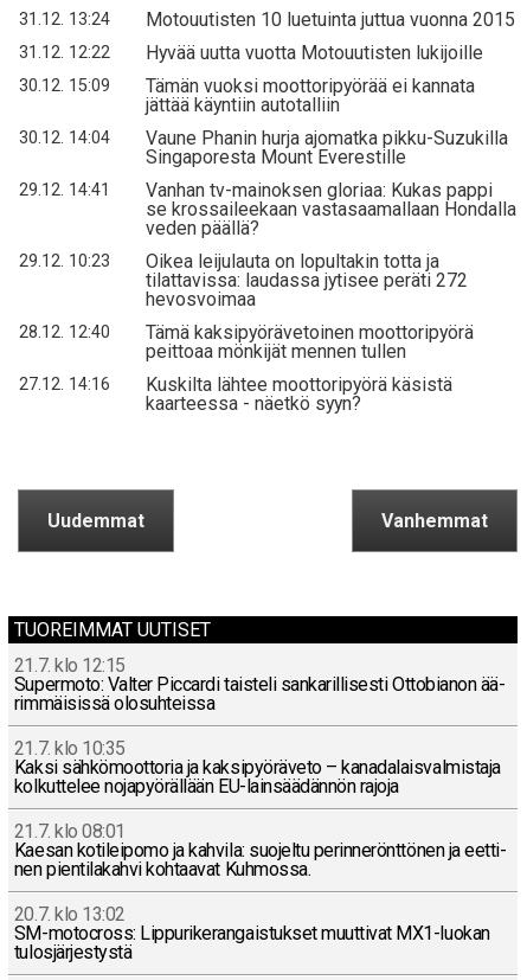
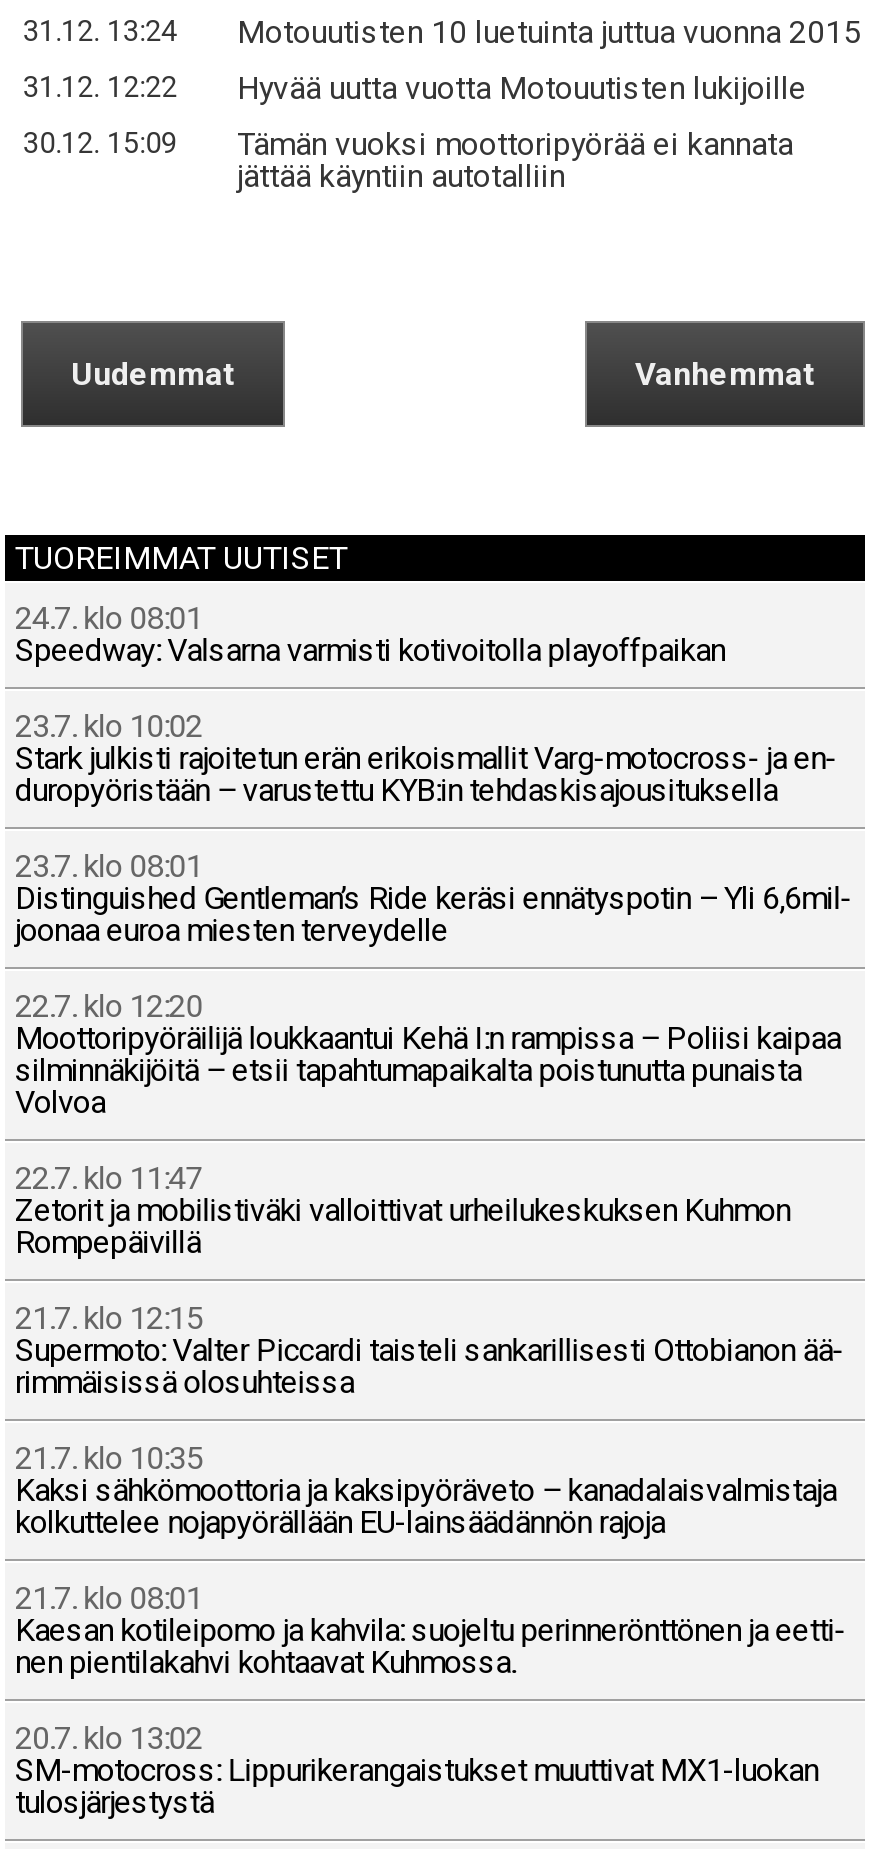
- 30.12. 14:04
- Vaune Phanin hurja ajomatka pikku-Suzukilla
- Singaporesta Mount Everestille
- 29.12. 14:41
- Vanhan tv-mainoksen gloriaa: Kukas pappi
- se krossaileekaan vastasaamallaan Hondalla
- veden päällä?
- 29.12. 10:23
- Oikea leijulauta on lopultakin totta ja
- tilattavissa: laudassa jytisee peräti 272
- hevosvoimaa
- 28.12. 12:40
- Tämä kaksipyörävetoinen moottoripyörä
- peittoaa mönkijät mennen tullen
- 27.12. 14:16
- Kuskilta lähtee moottoripyörä käsistä
- kaarteessa - näetkö syyn?

moved up: Uudemmat | Vanhemmat | TUOREIMMAT UUTISET

+ 24.7. klo 08:01
+ Speedway: Valsarna varmisti kotivoitolla playoffpaikan
+ 23.7. klo 10:02
+ Stark julkisti rajoitetun erän erikoismallit Varg-motocross- ja en
+ duropyöristään – varustettu KYB:in tehdaskisajousituksella
+ 23.7. klo 08:01
+ Distinguished Gentleman’s Ride keräsi ennätyspotin – Yli 6,6mil
+ joonaa euroa miesten terveydelle
+ 22.7. klo 12:20
+ Moottoripyöräilijä loukkaantui Kehä I:n rampissa – Poliisi kaipaa
+ silminnäkijöitä – etsii tapahtumapaikalta poistunutta punaista
+ Volvoa
+ 22.7. klo 11:47
+ Zetorit ja mobilistiväki valloittivat urheilukeskuksen Kuhmon
+ Rompepäivillä
